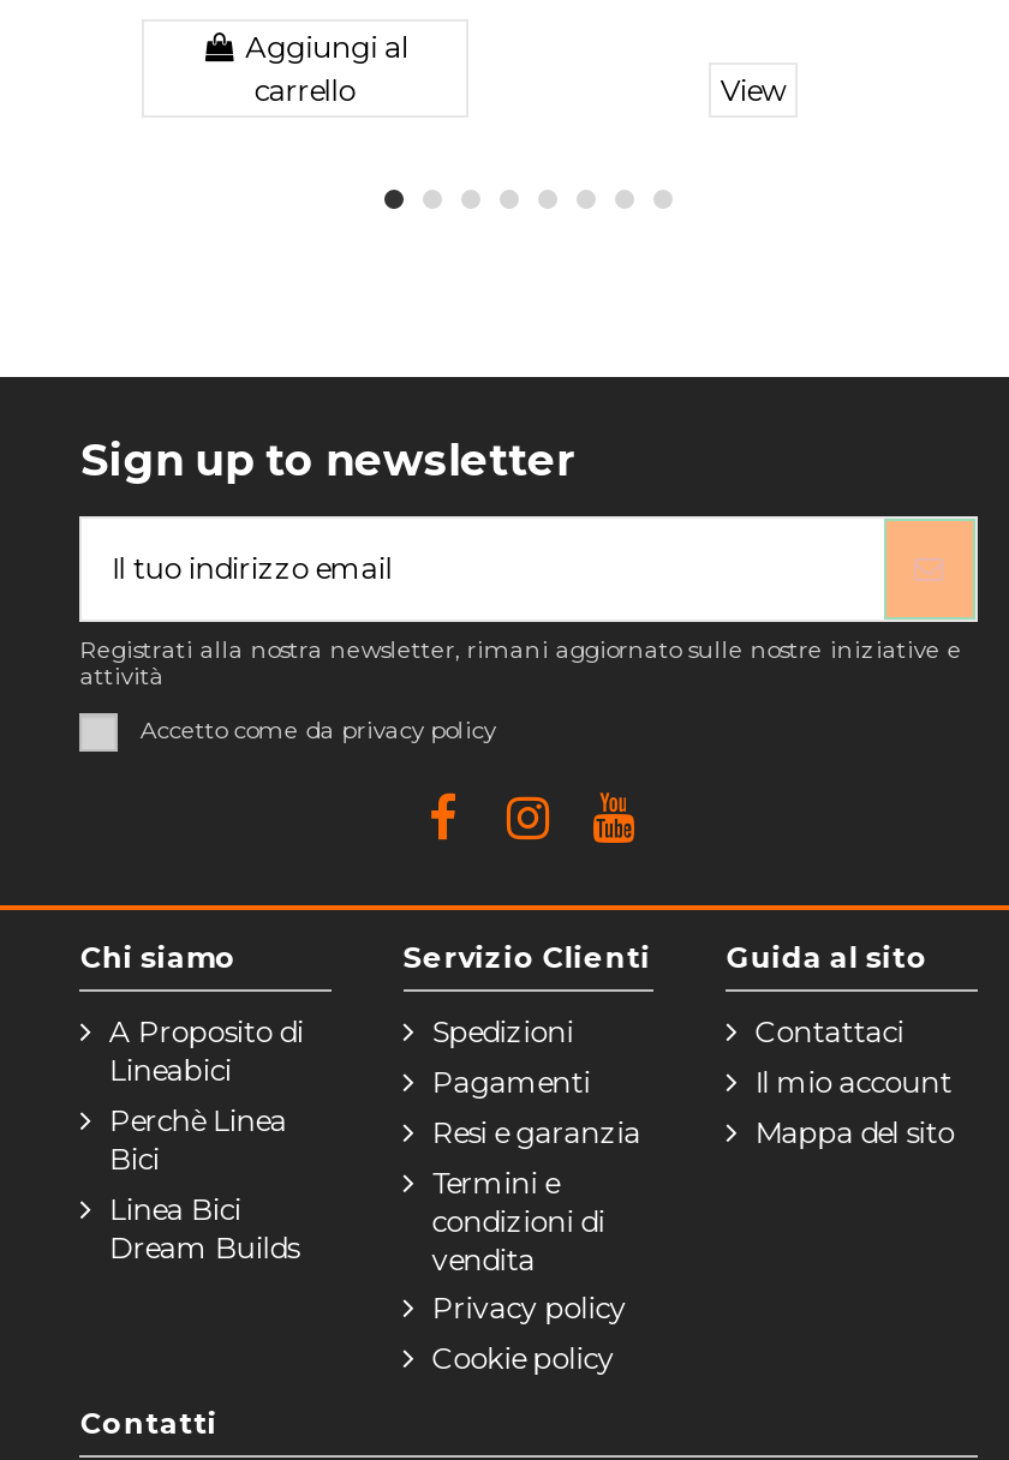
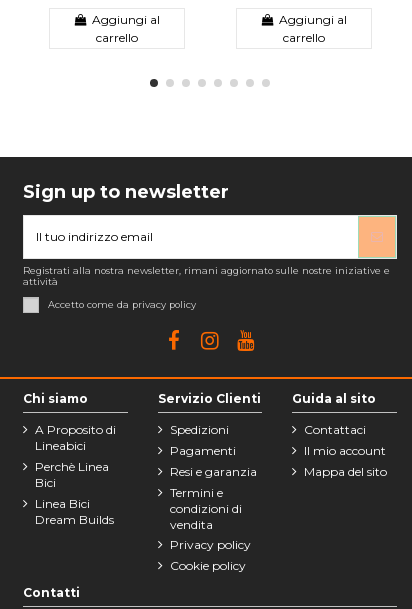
- View
+ Aggiungi al
+ carrello
